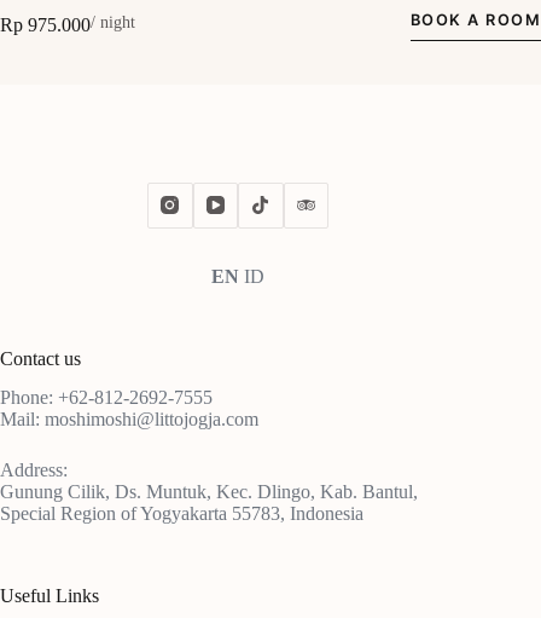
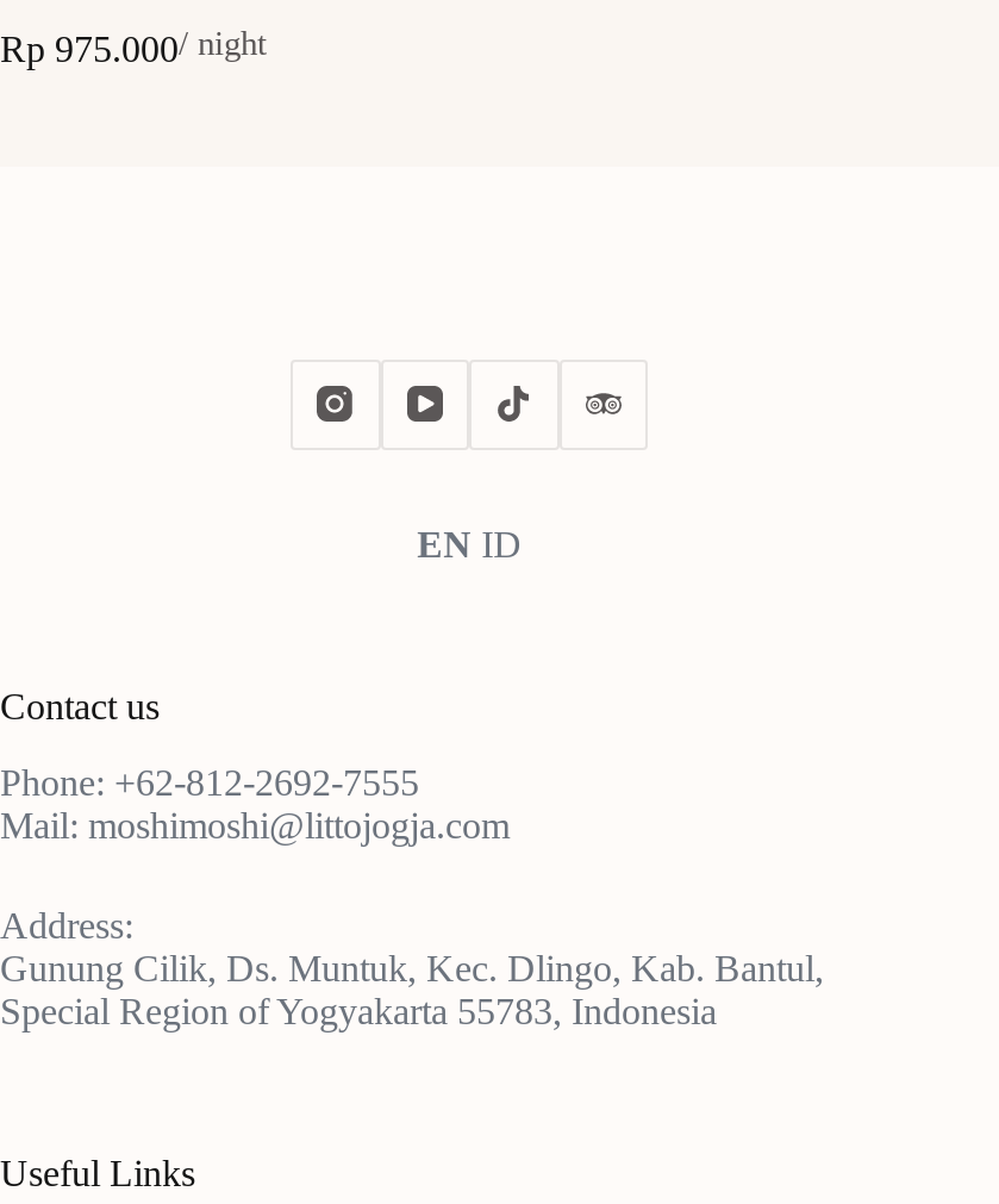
- BOOK A ROOM
